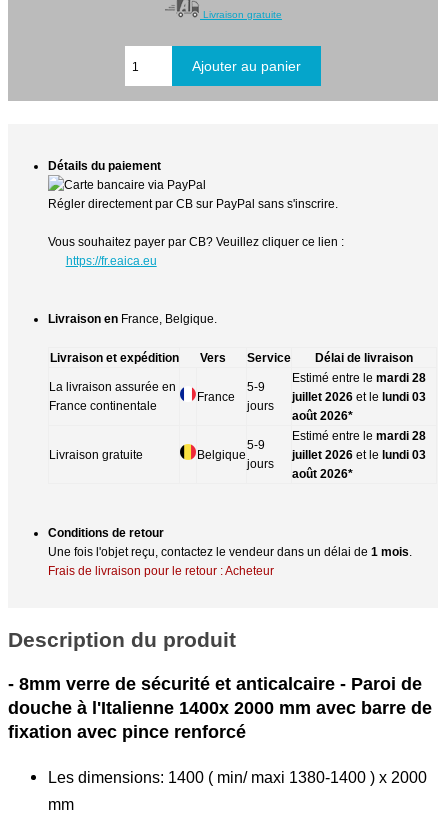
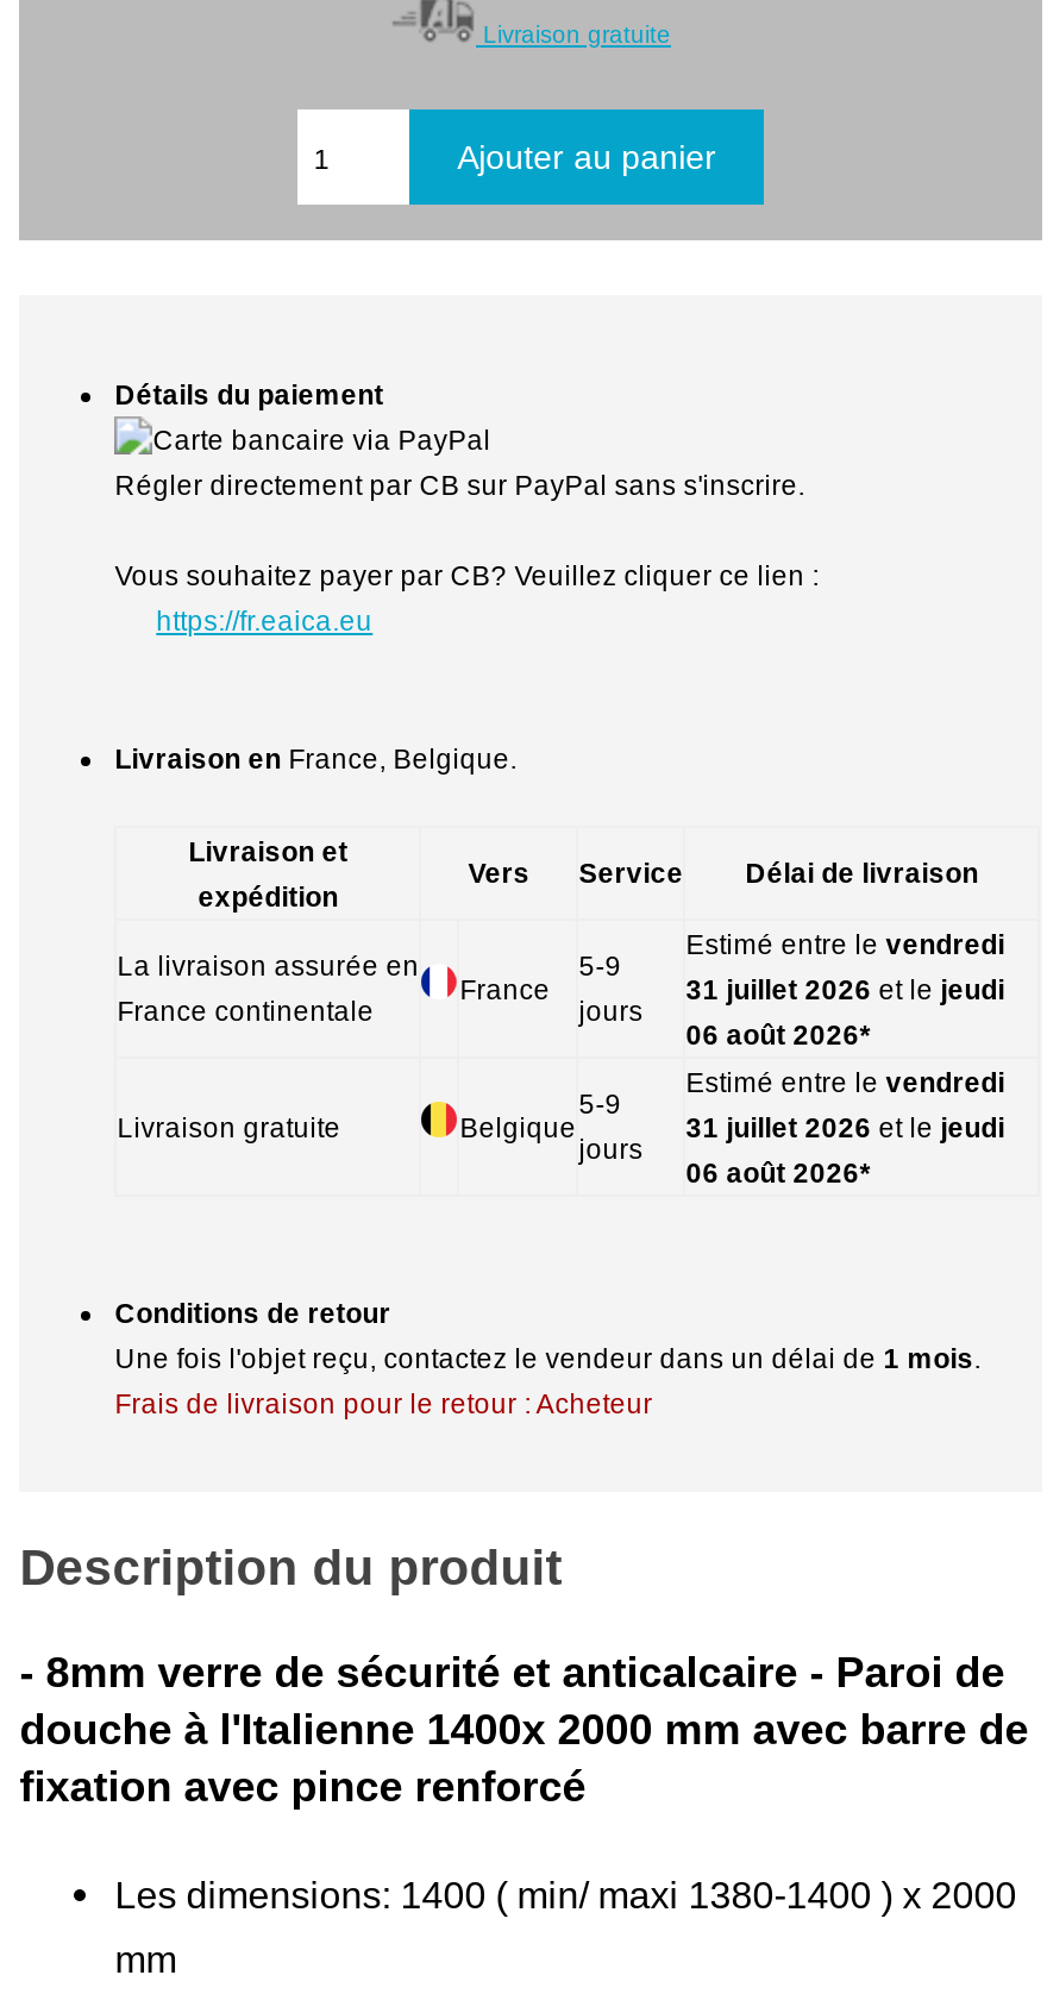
- Estimé entre le mardi 28
+ Estimé entre le vendredi

- juillet 2026 et le lundi 03
+ 31 juillet 2026 et le jeudi

- août 2026*
+ 06 août 2026*

- Estimé entre le mardi 28
+ Estimé entre le vendredi

- juillet 2026 et le lundi 03
+ 31 juillet 2026 et le jeudi

- août 2026*
+ 06 août 2026*
